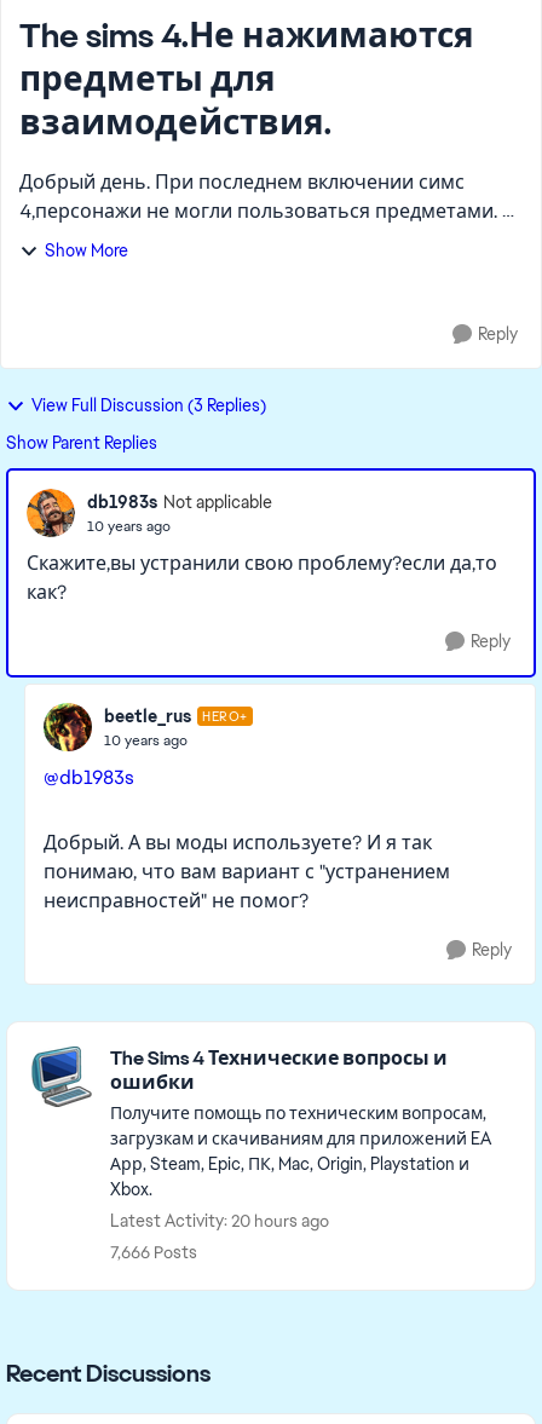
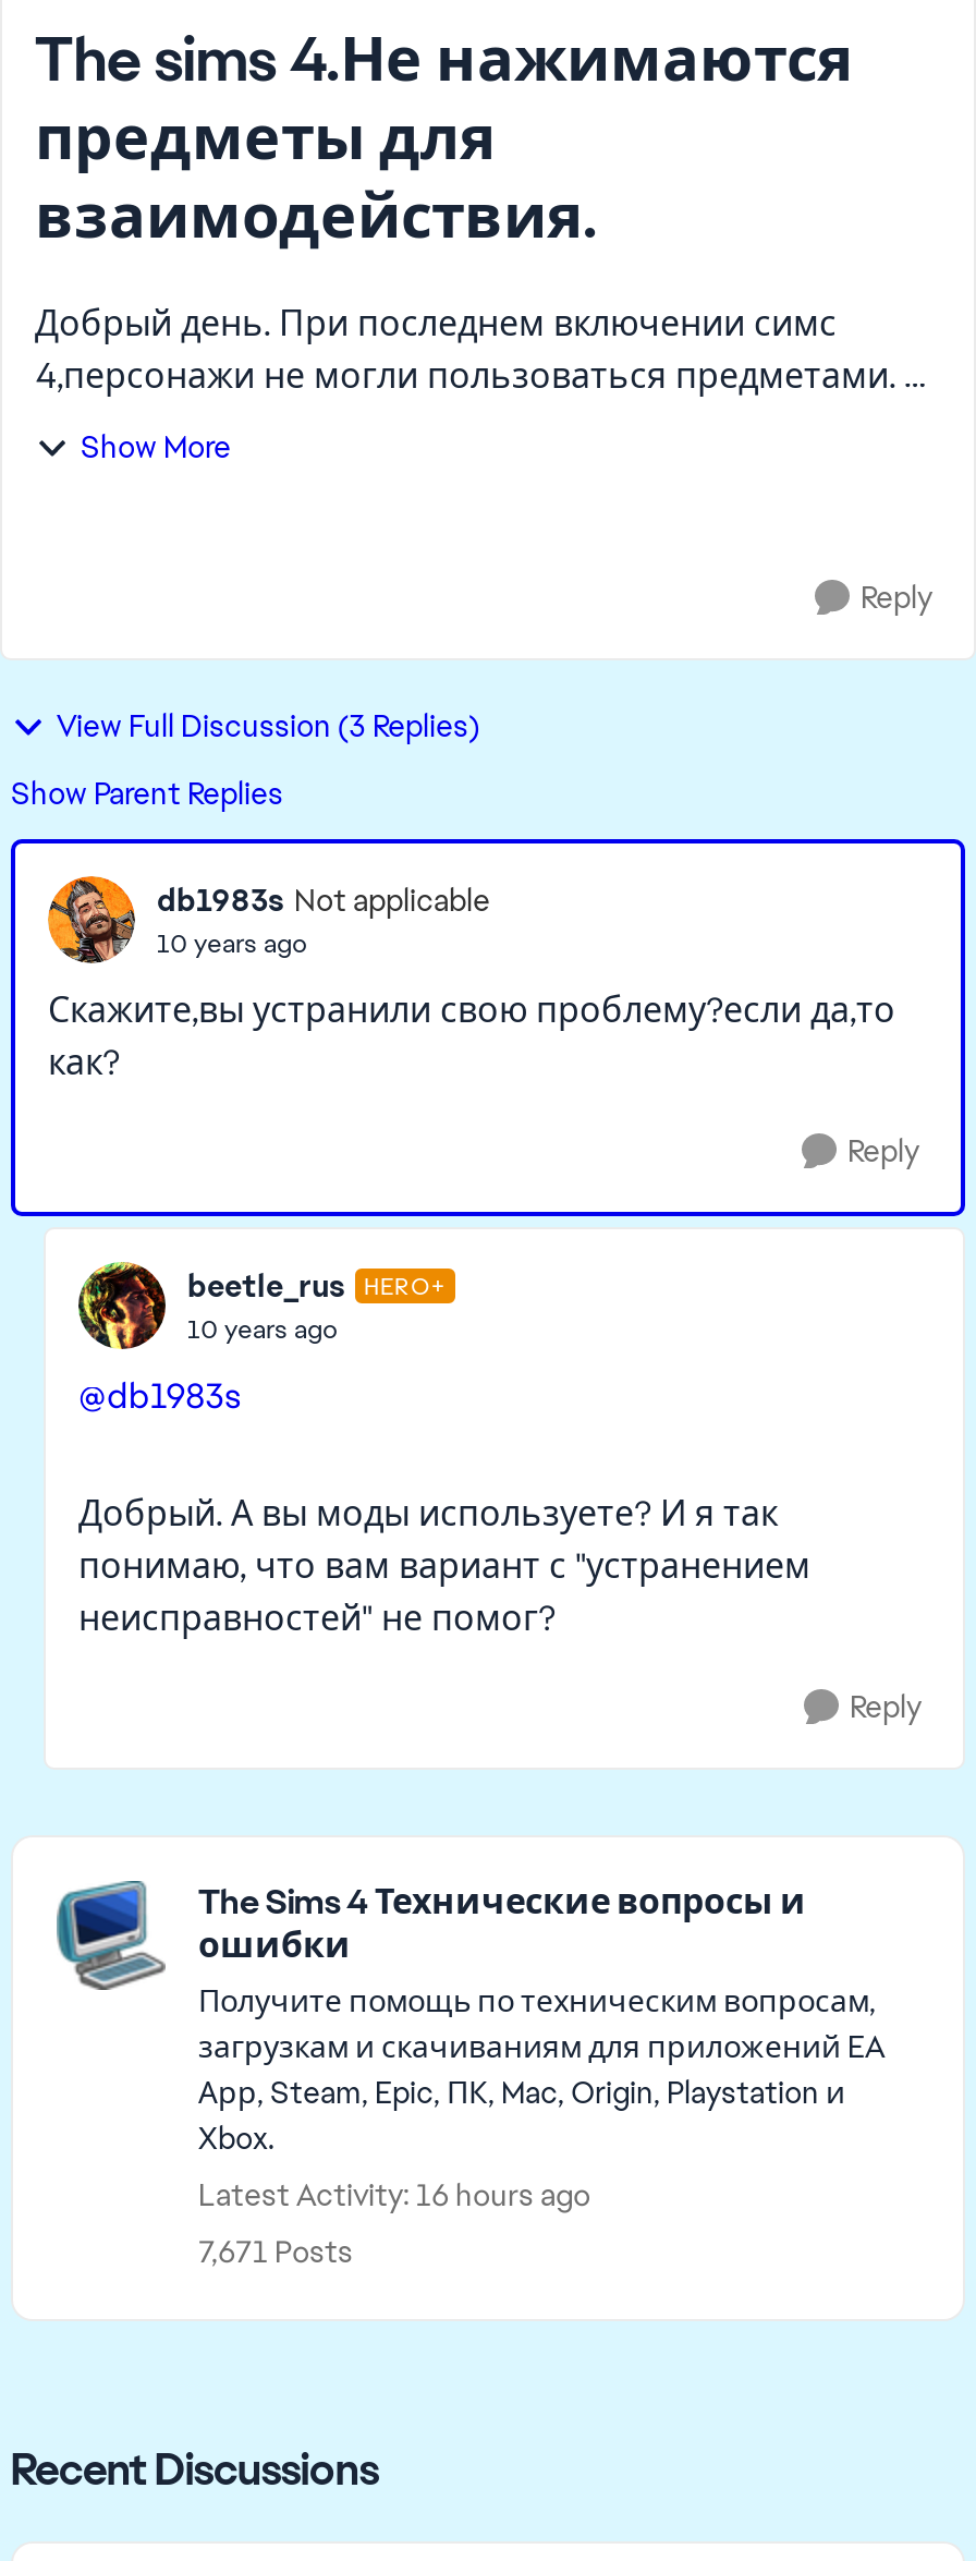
- Latest Activity: 20 hours ago
+ Latest Activity: 16 hours ago

- 7,666 Posts
+ 7,671 Posts
